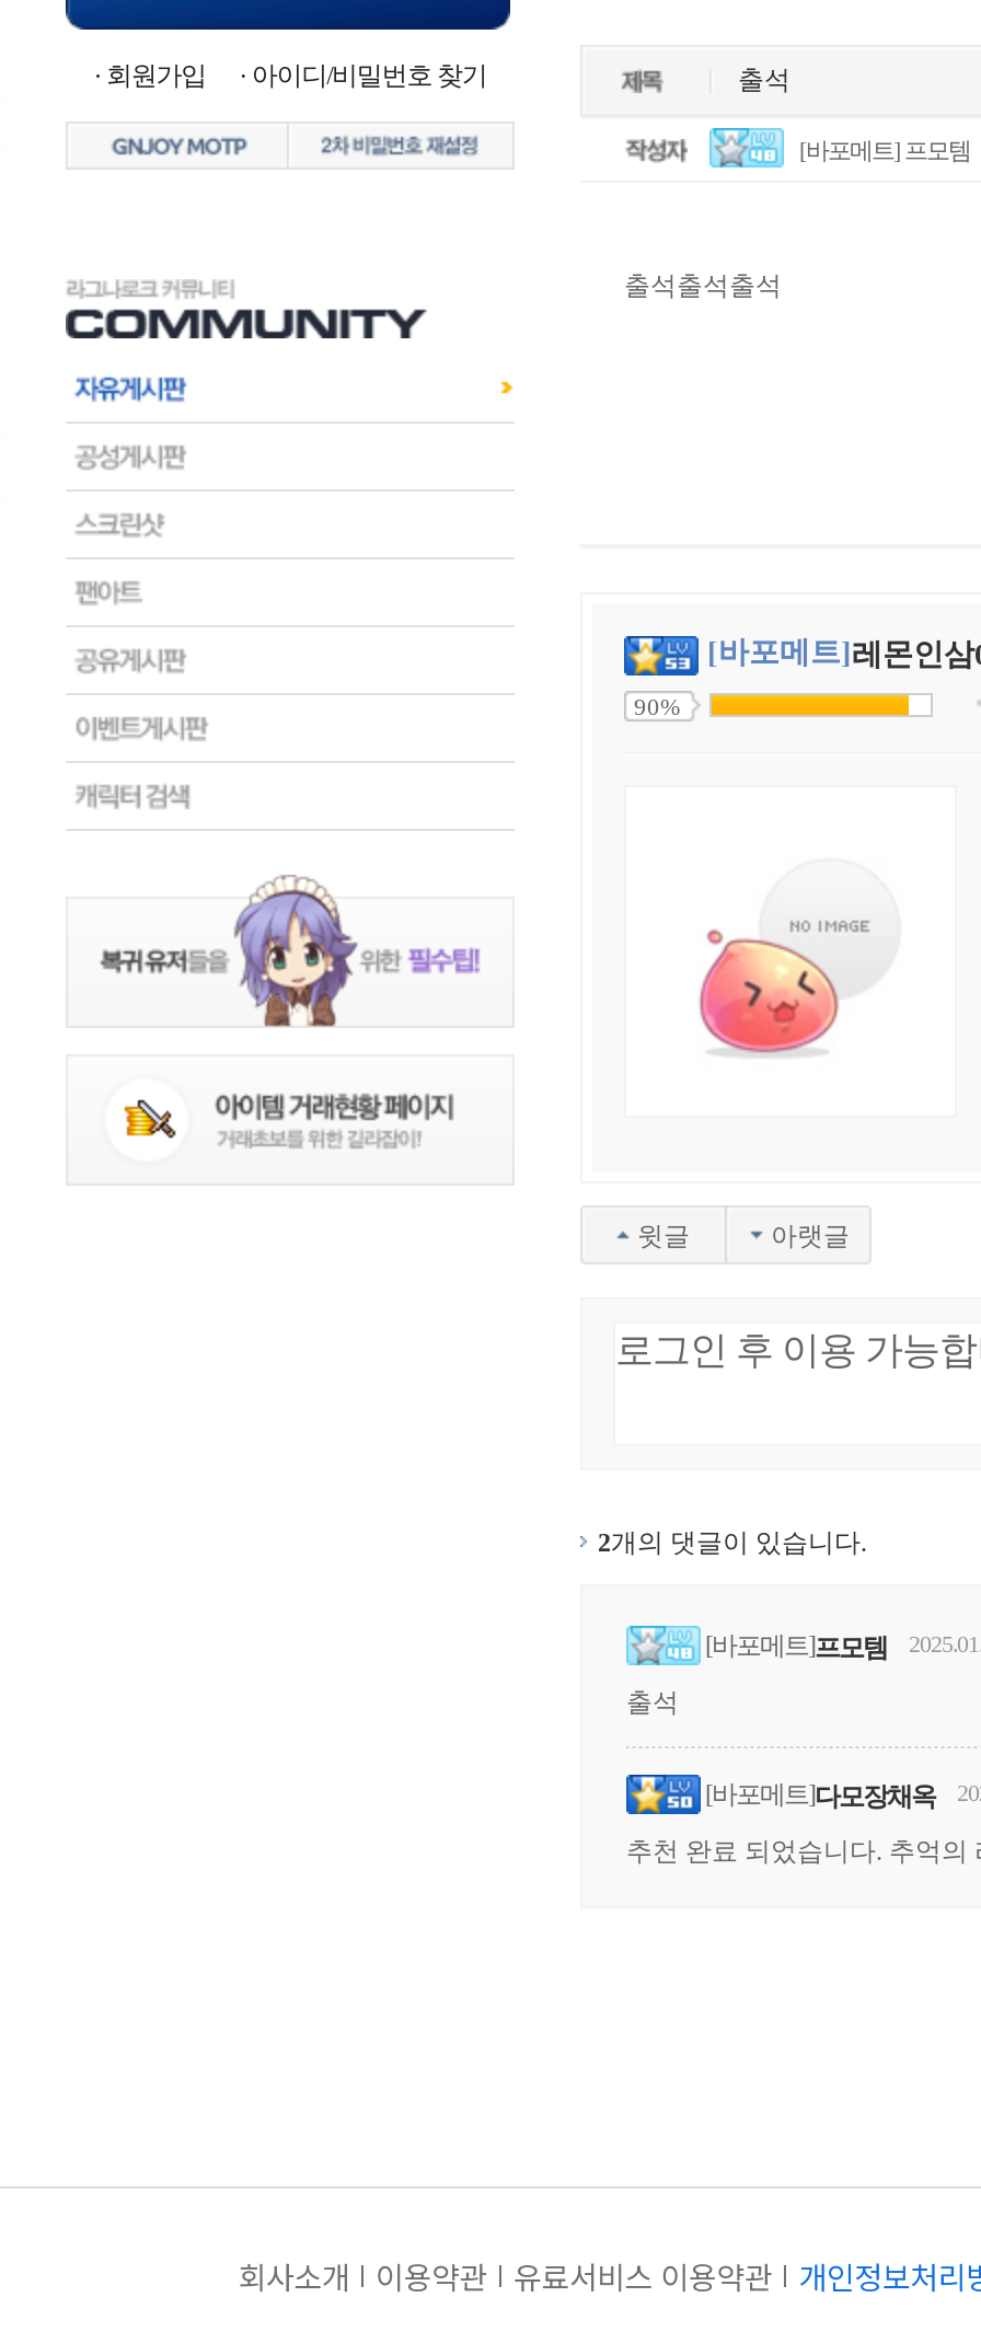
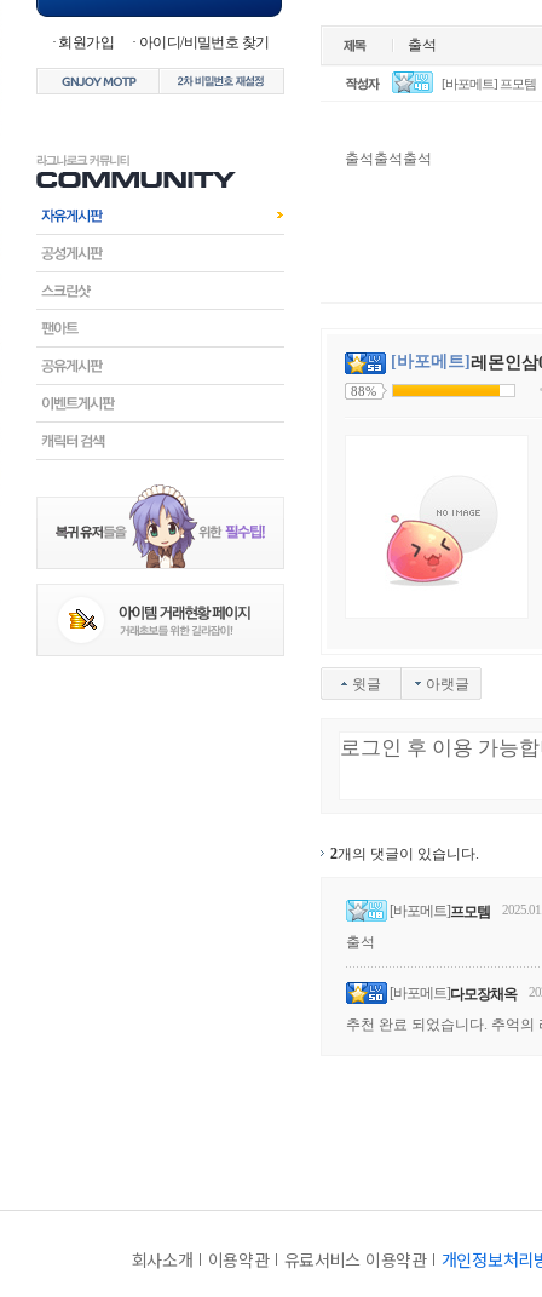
- 90%
+ 88%
